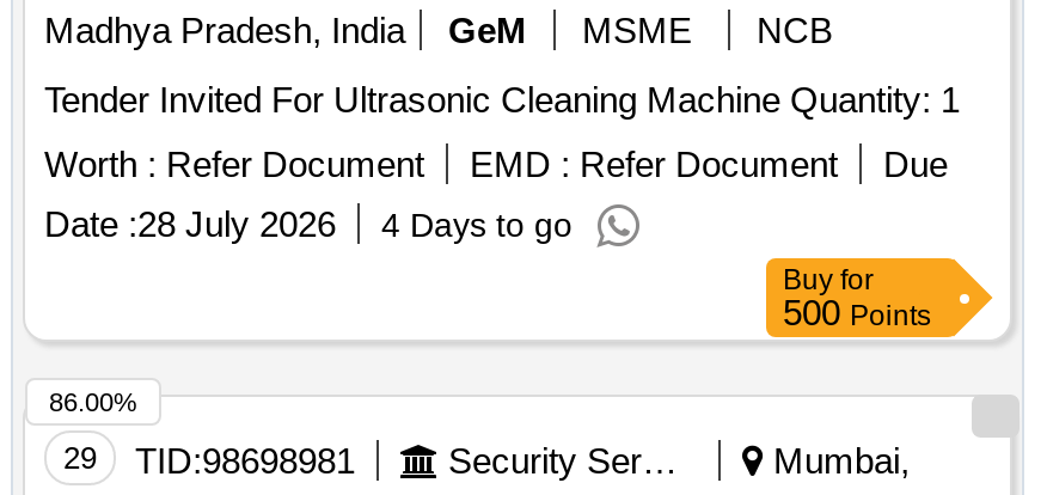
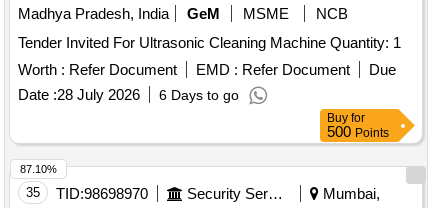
- Date : 28 July 2026 4 Days to go
+ Date : 28 July 2026 6 Days to go

- 86.00%
+ 87.10%

- 29
+ 35

- TID:98698981
+ TID:98698970
